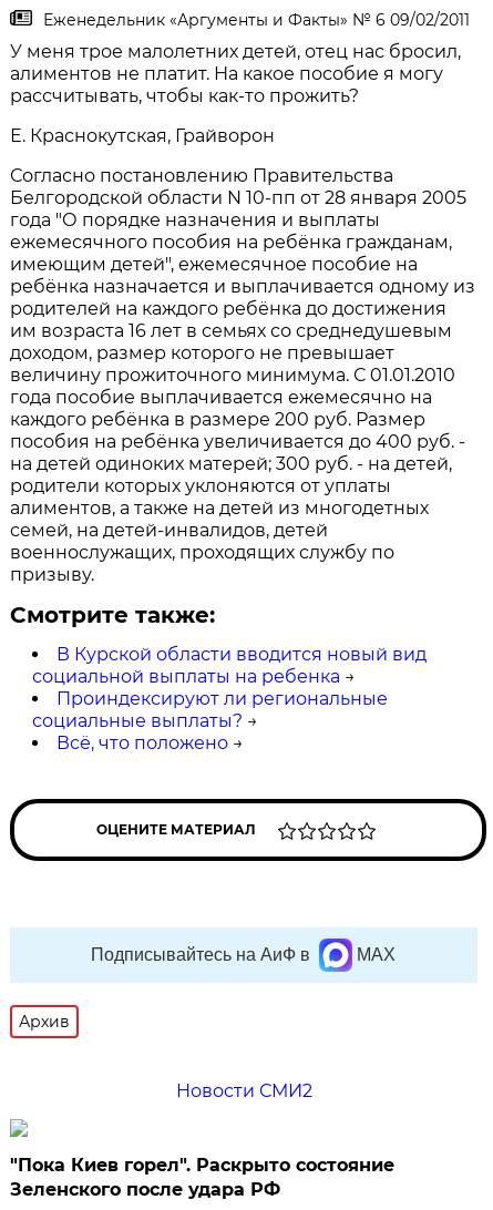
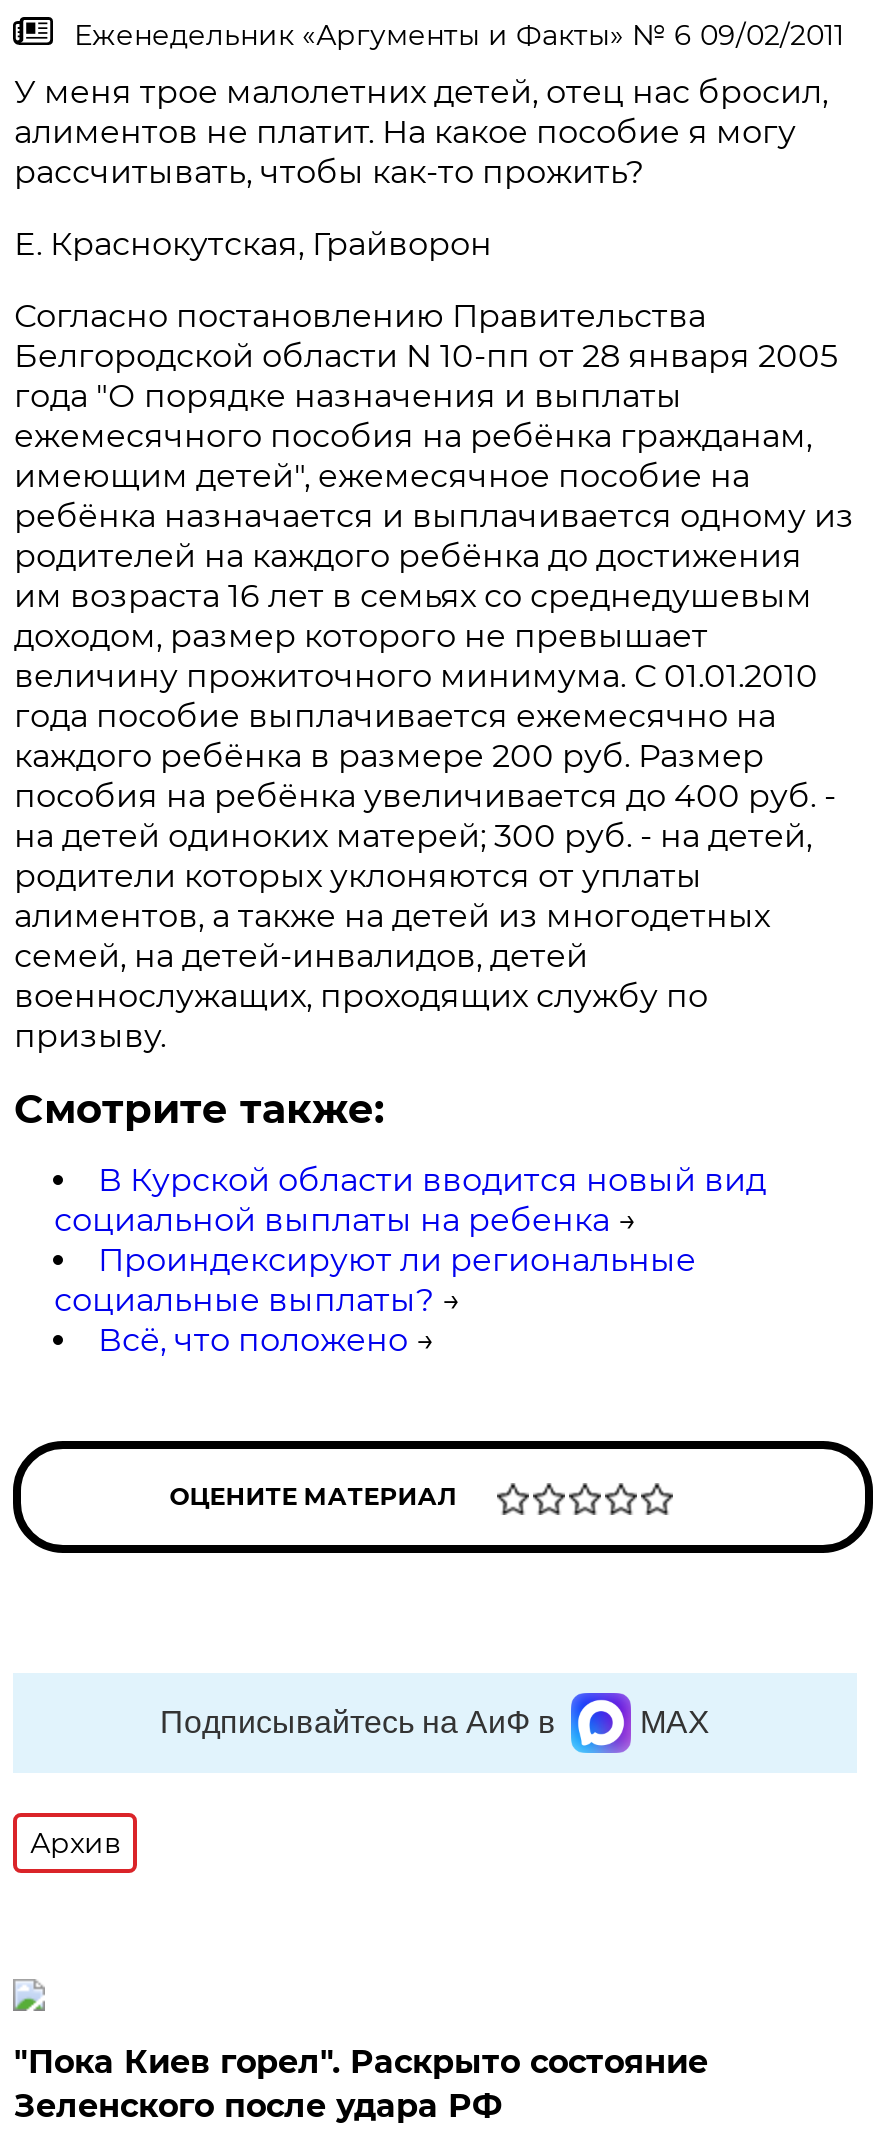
- Новости СМИ2
